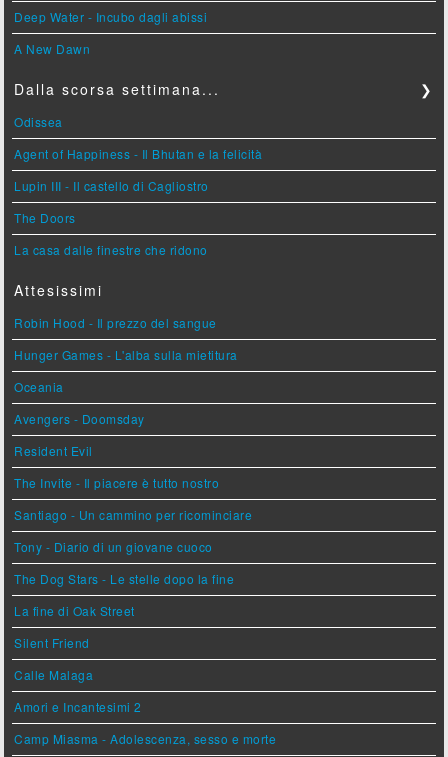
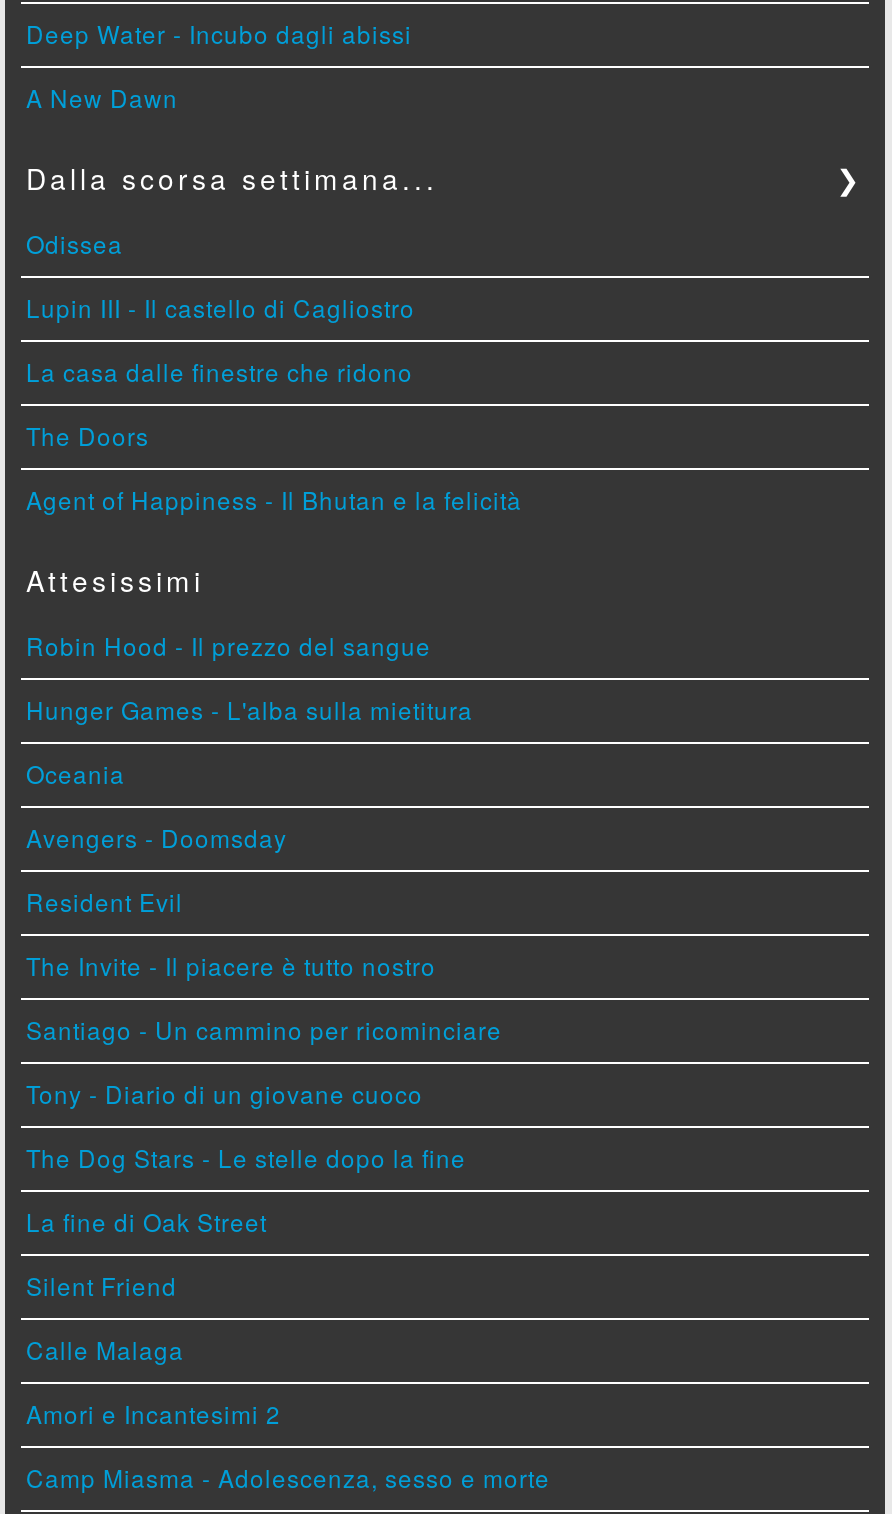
moved down: Agent of Happiness - Il Bhutan e la felicità

moved up: Lupin III - Il castello di Cagliostro | The Doors | La casa dalle finestre che ridono
